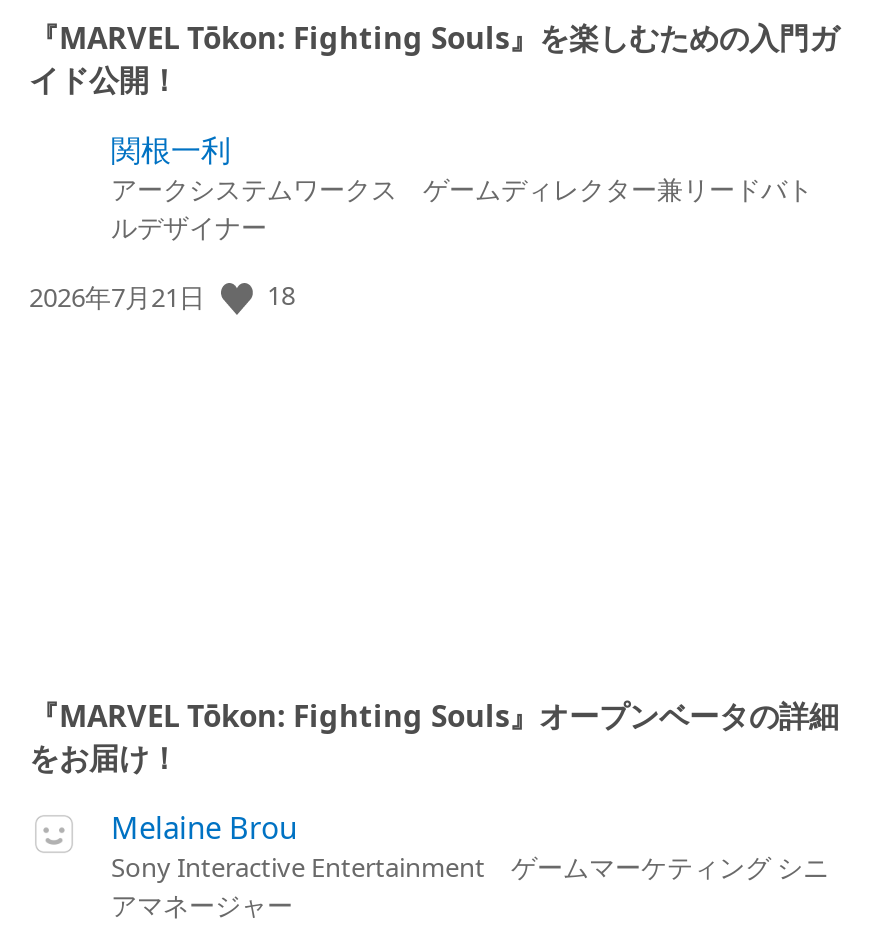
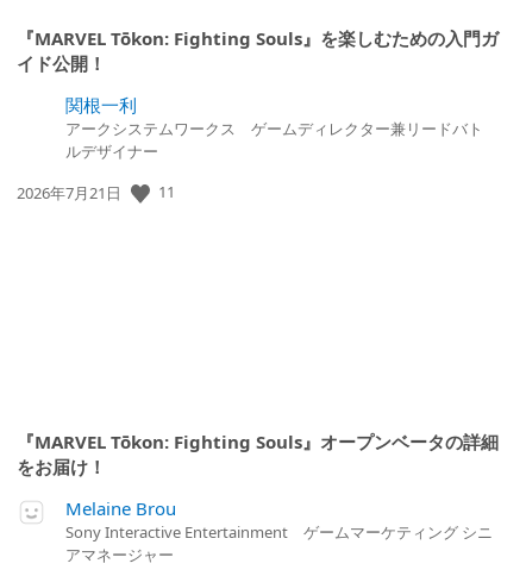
- 18
+ 11
